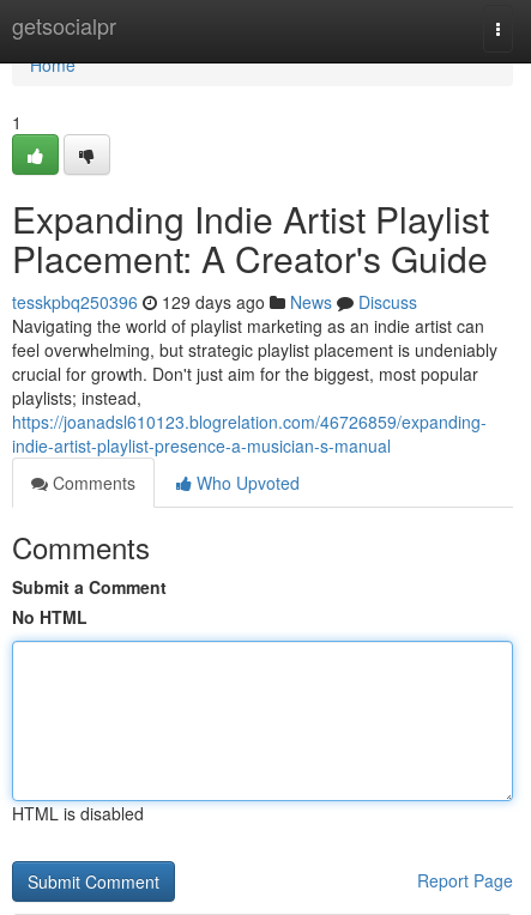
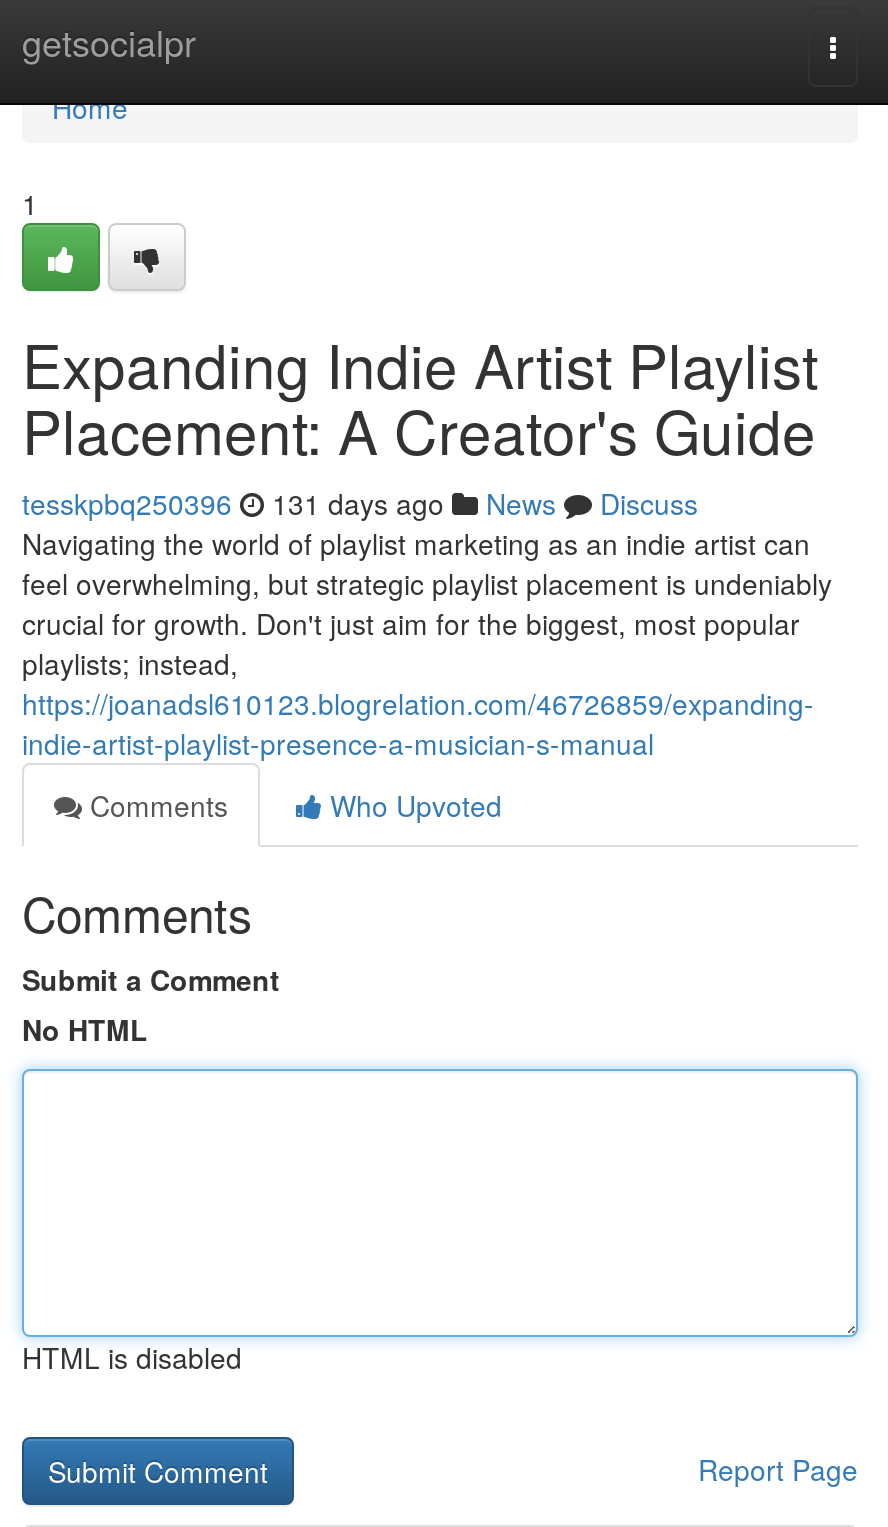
- tesskpbq250396 129 days ago News Discuss
+ tesskpbq250396 131 days ago News Discuss
